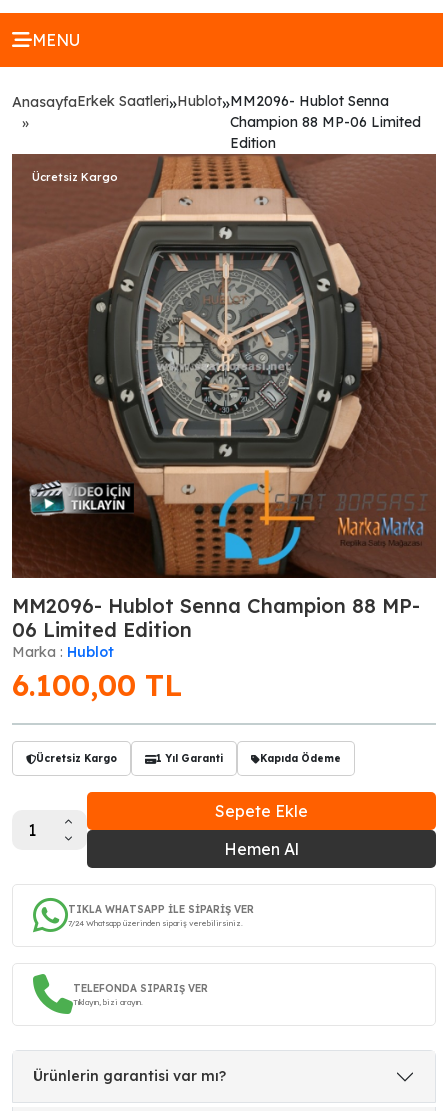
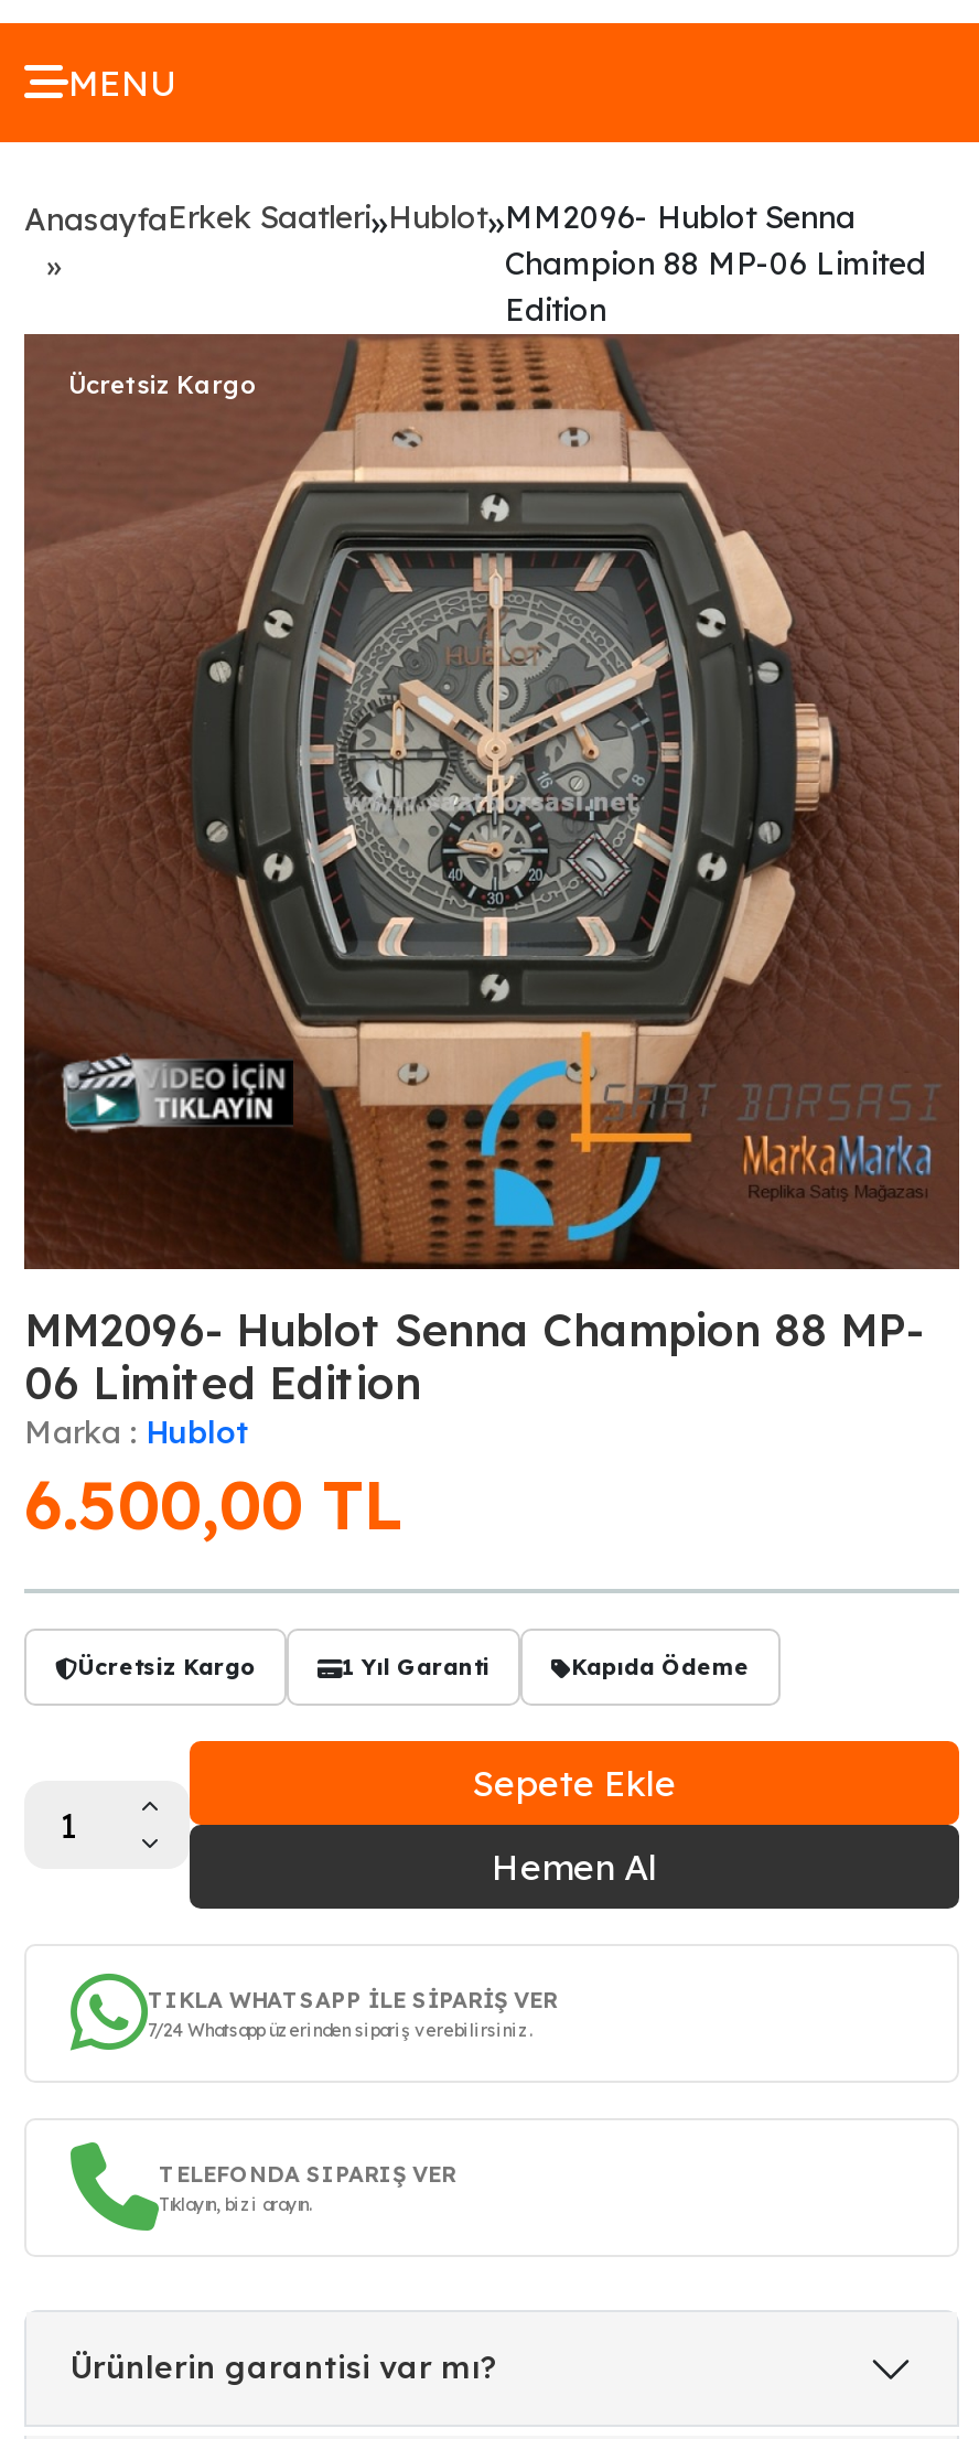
- 6.100,00 TL
+ 6.500,00 TL
